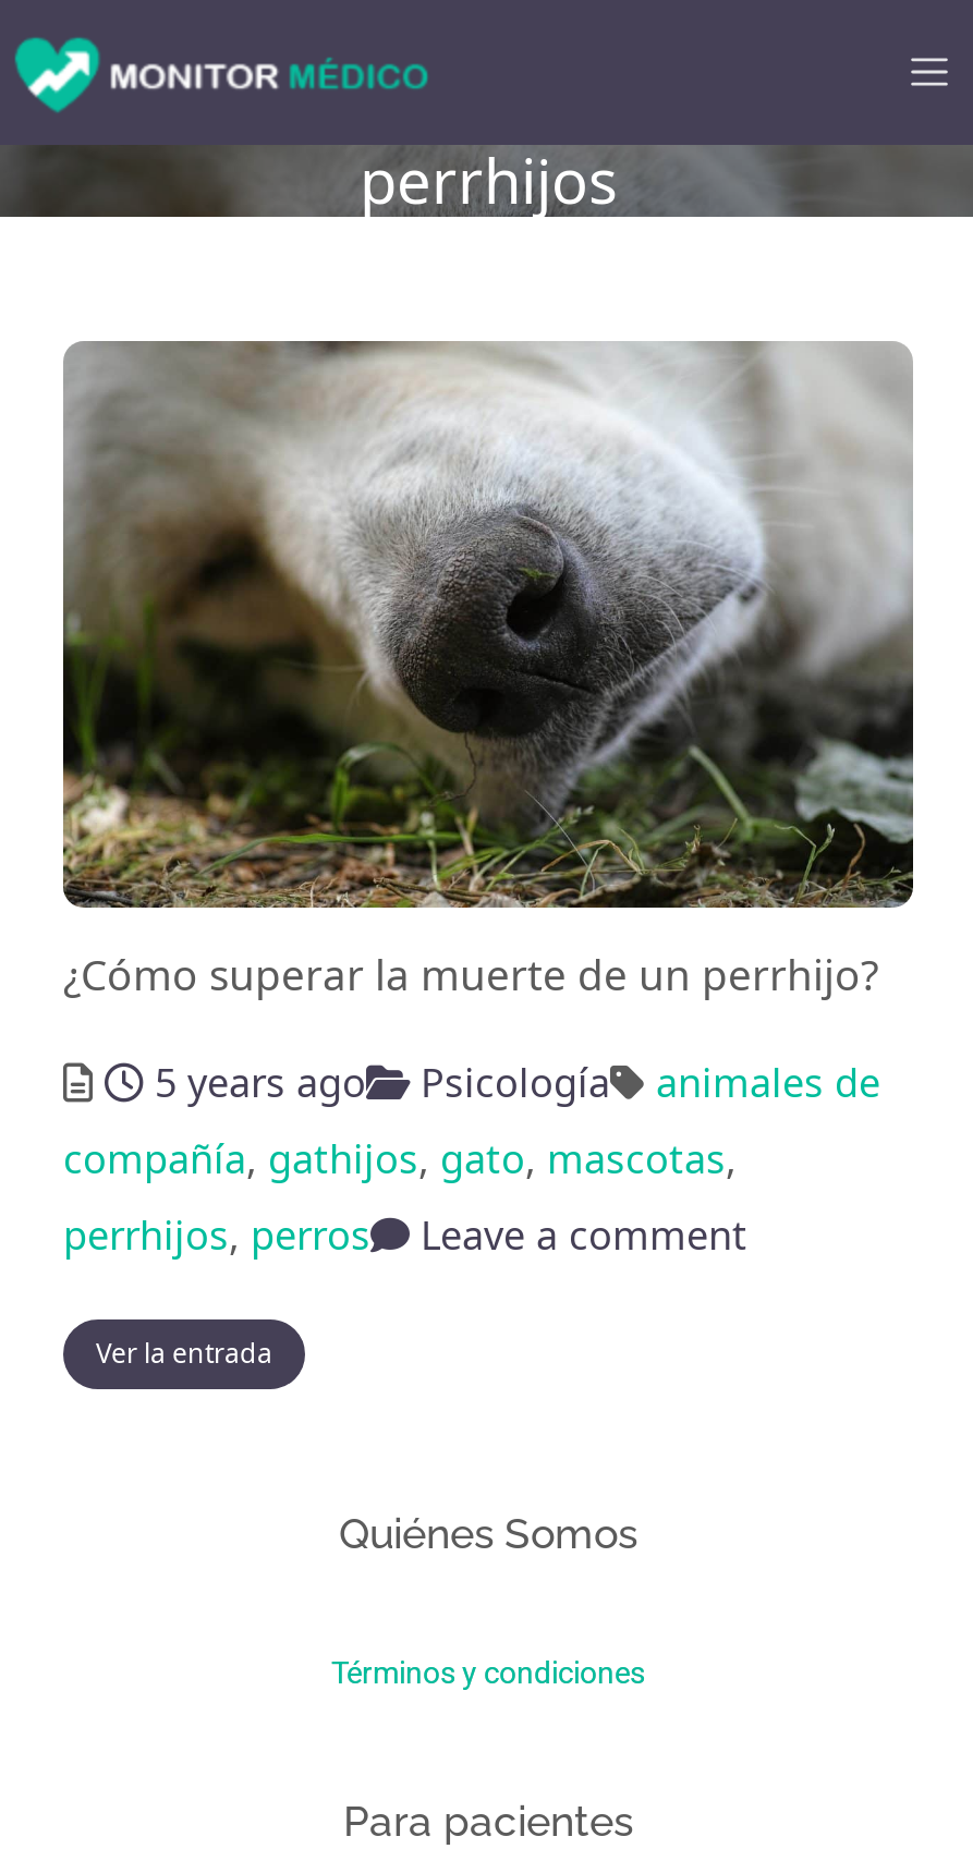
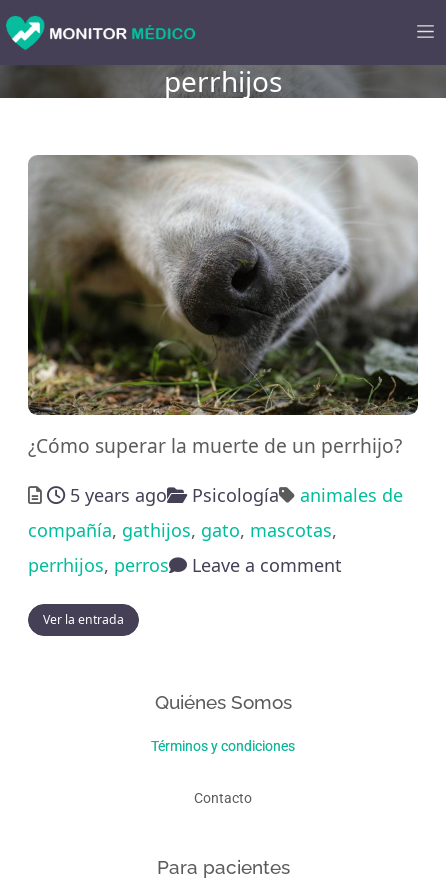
moved up: Términos y condiciones

+ Contacto
